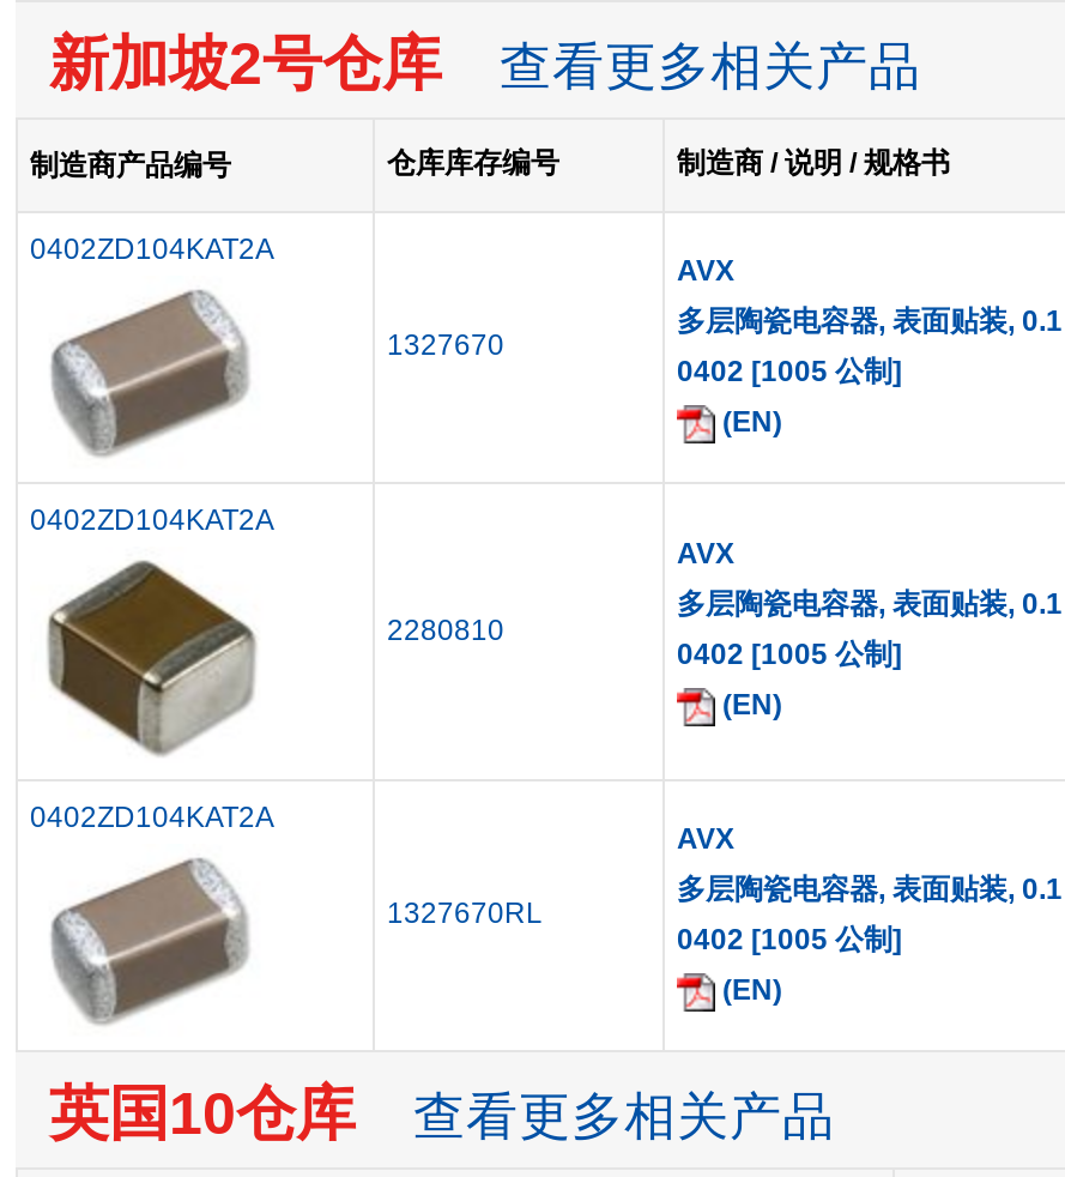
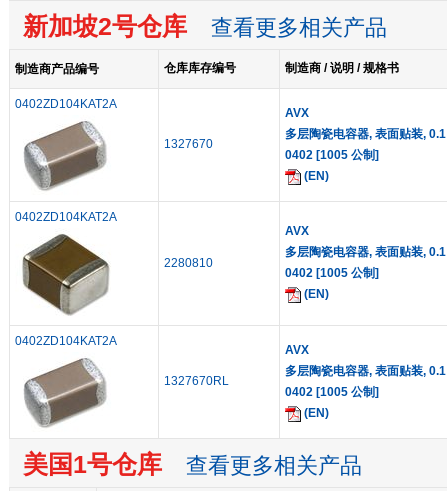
- 英国10仓库 查看更多相关产品
+ 美国1号仓库 查看更多相关产品
